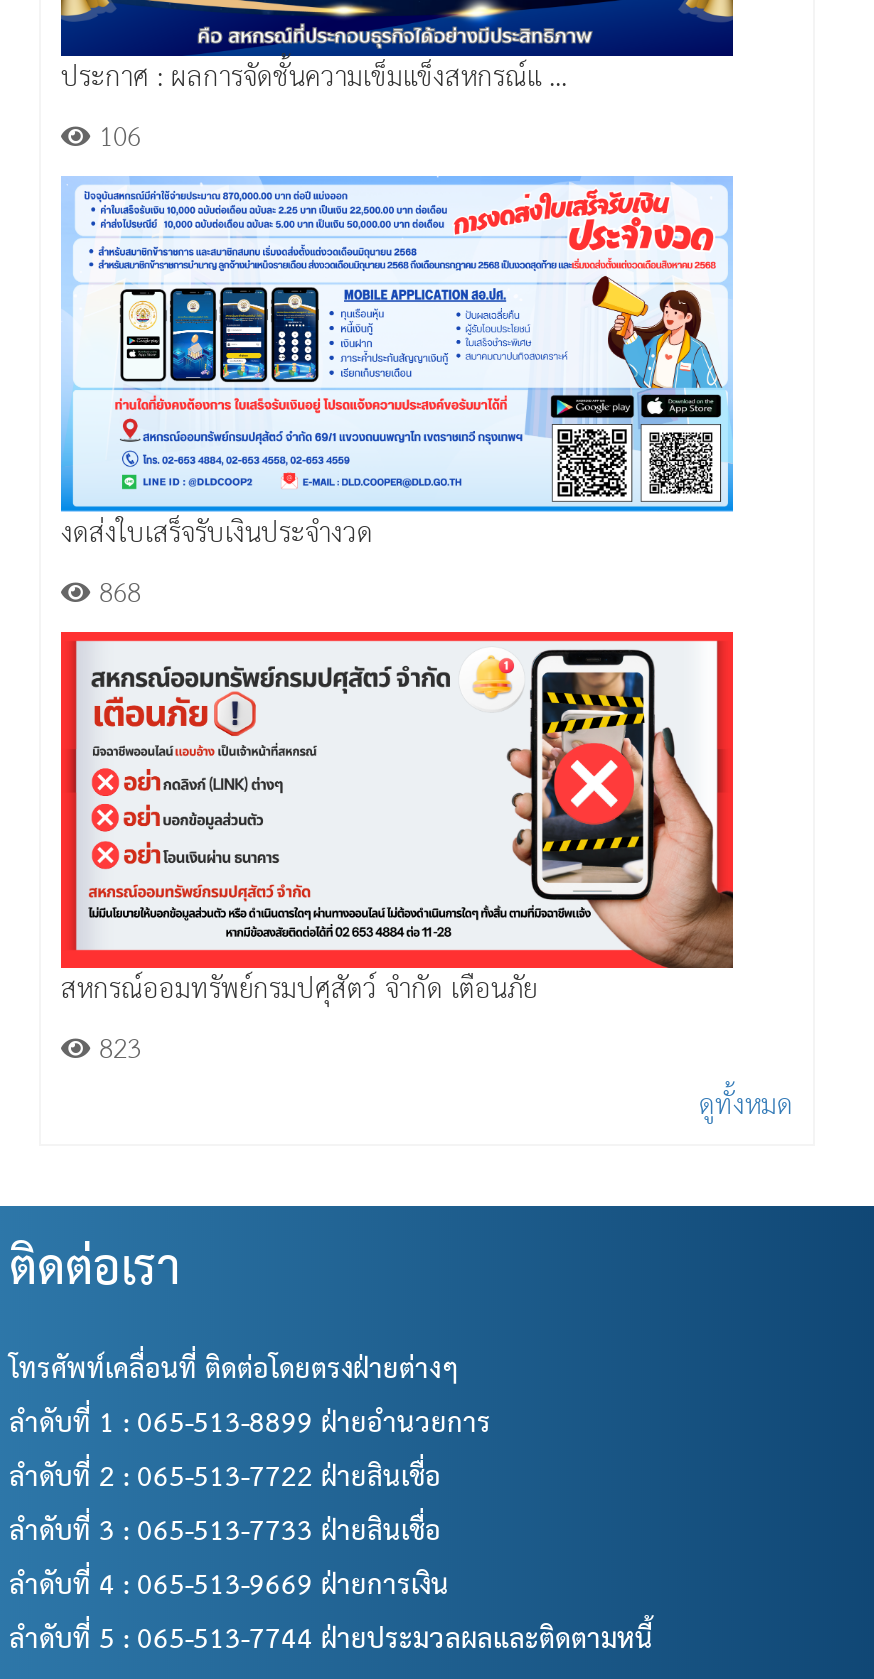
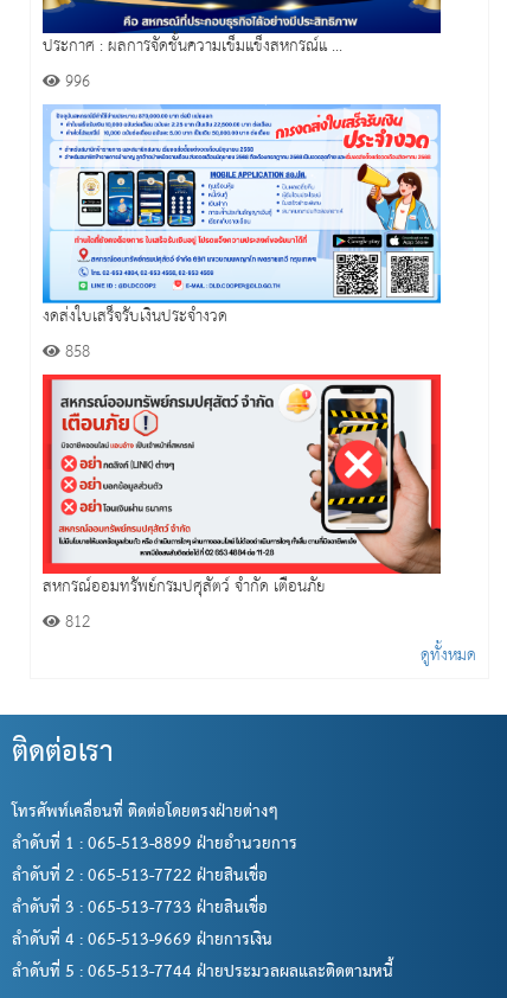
- 106
+ 996

- 868
+ 858

- 823
+ 812
